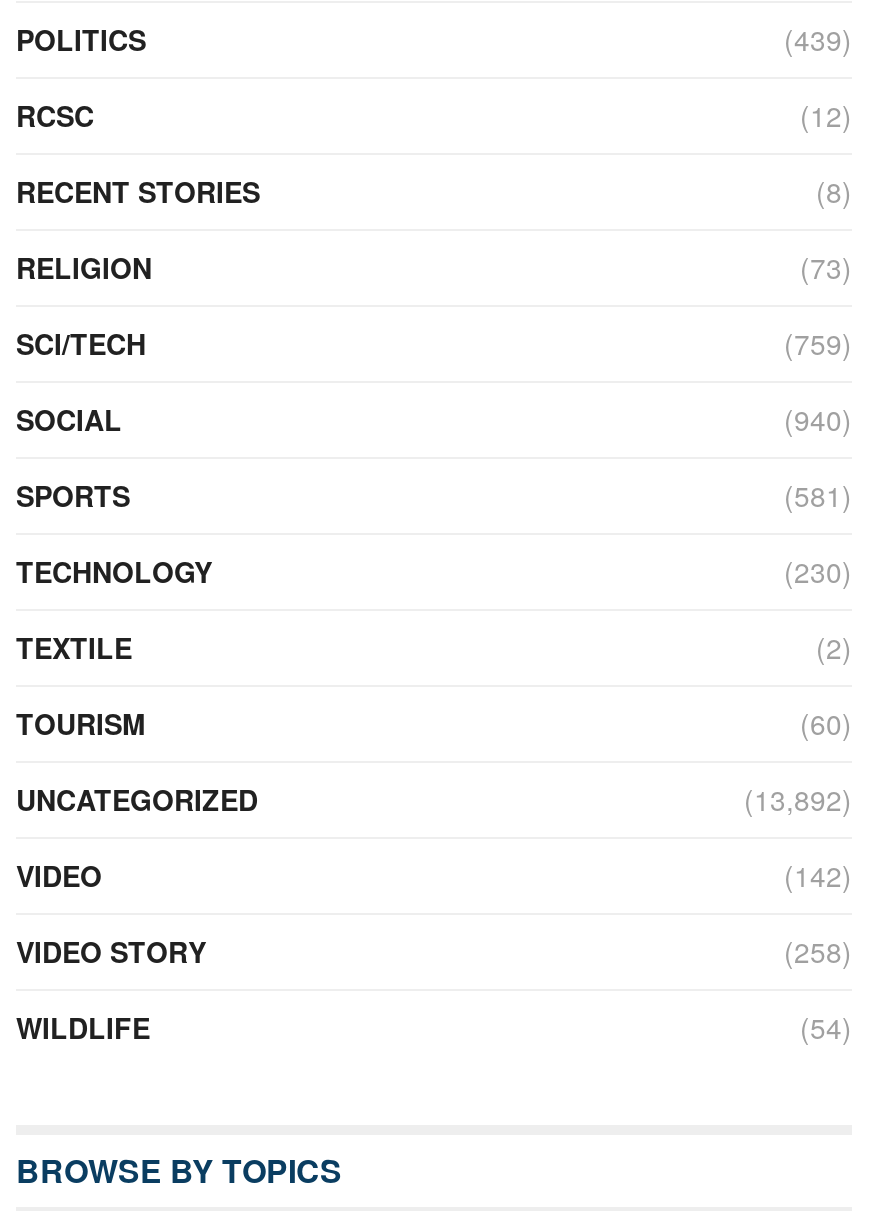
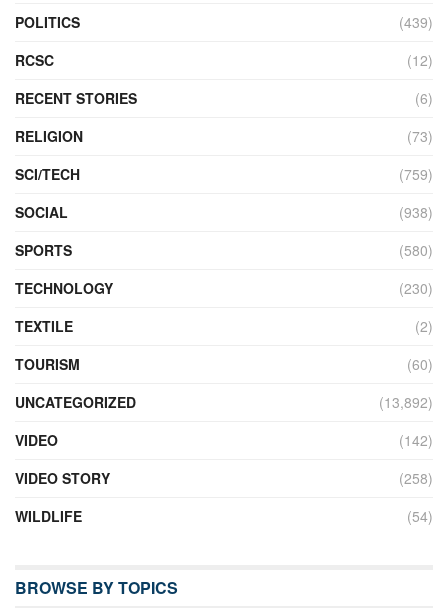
- (8)
+ (6)

- (940)
+ (938)

- (581)
+ (580)
